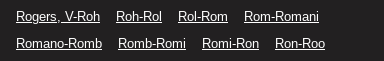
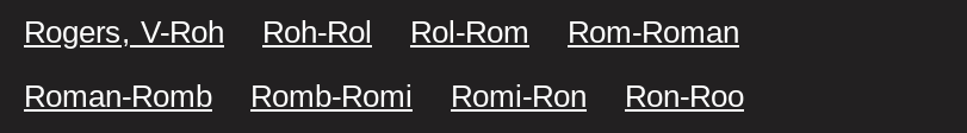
- Rom-Romani
+ Rom-Roman

- Romano-Romb
+ Roman-Romb
